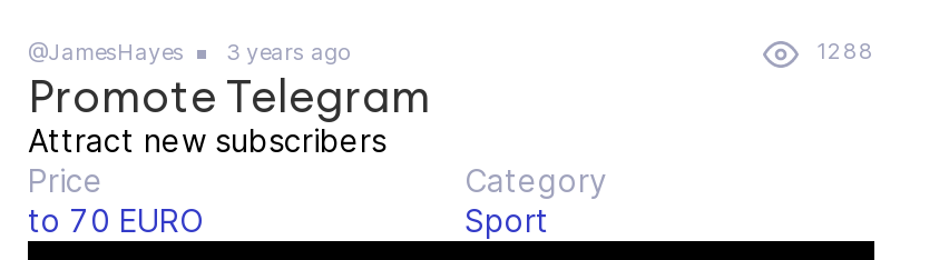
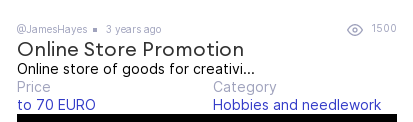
- 1288
- Promote Telegram
- Attract new subscribers
+ 1500
+ Online Store Promotion
+ Online store of goods for creativi...

- Sport
+ Hobbies and needlework
